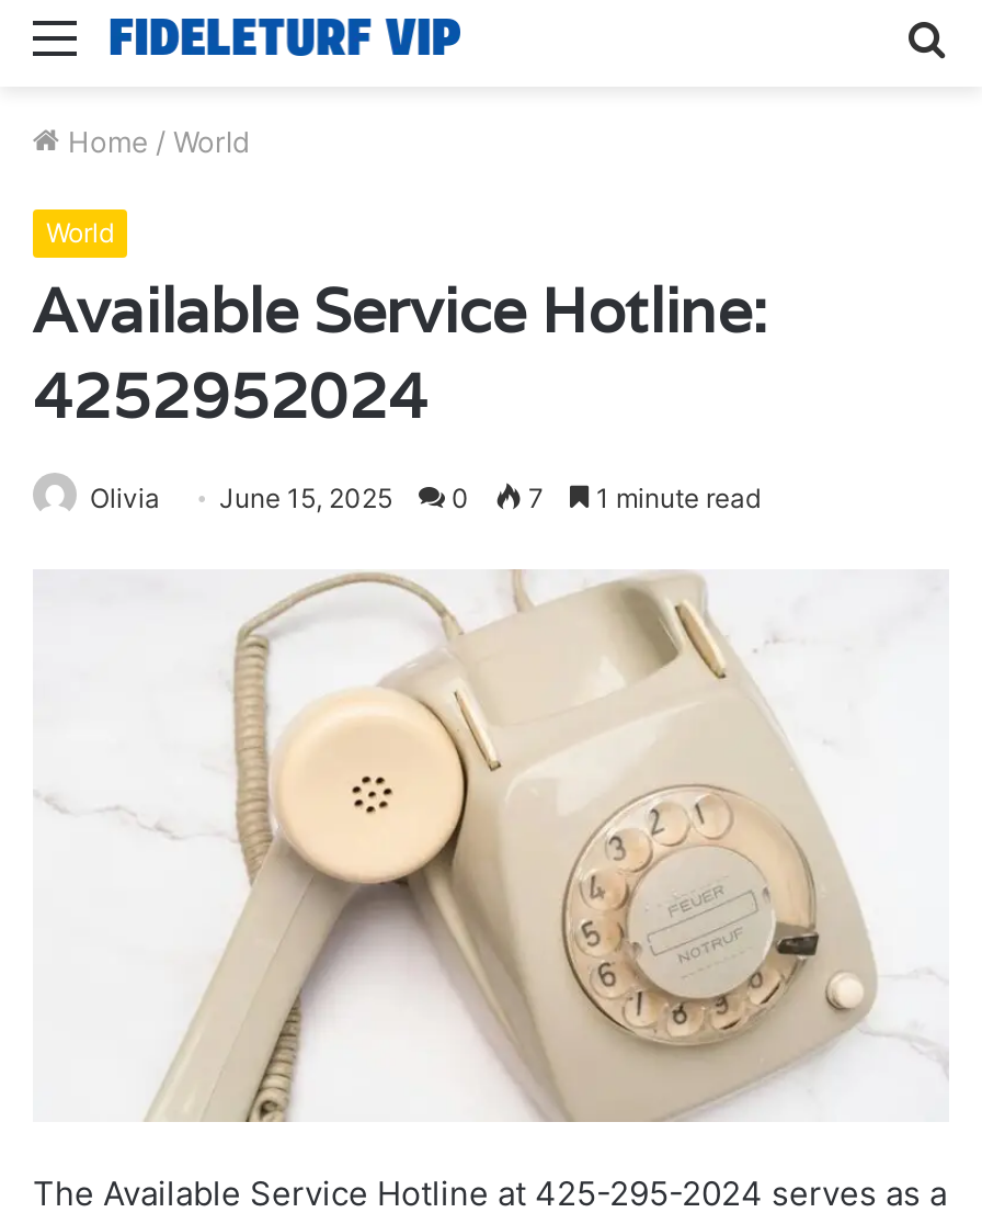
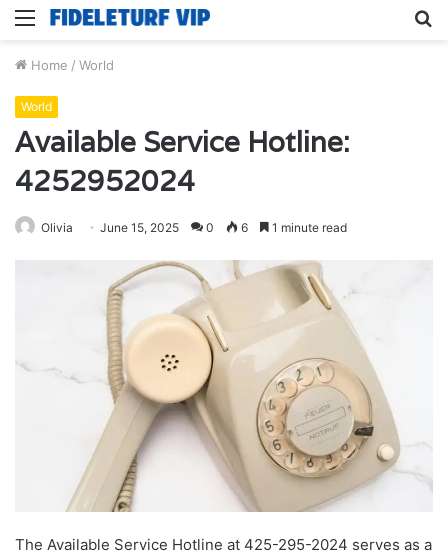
- Olivia June 15, 2025 0 7 1 minute read
+ Olivia June 15, 2025 0 6 1 minute read
